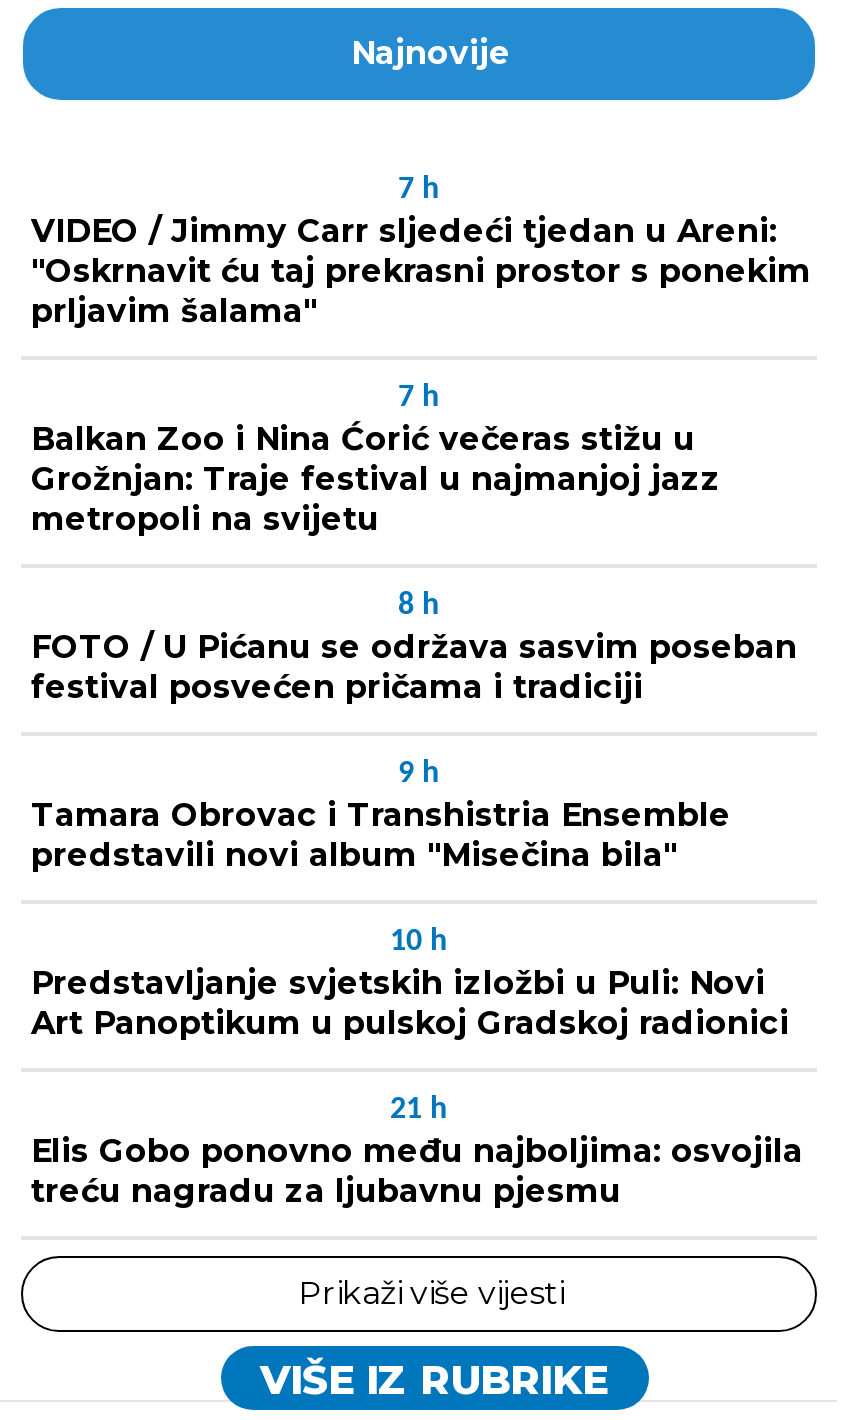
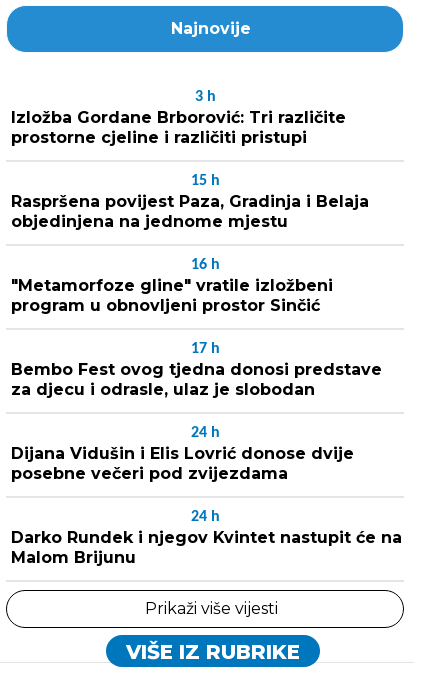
- 7 h
- VIDEO / Jimmy Carr sljedeći tjedan u Areni:
- "Oskrnavit ću taj prekrasni prostor s ponekim
- prljavim šalama"
+ 3 h
+ Izložba Gordane Brborović: Tri različite
+ prostorne cjeline i različiti pristupi

- 7 h
- Balkan Zoo i Nina Ćorić večeras stižu u
- Grožnjan: Traje festival u najmanjoj jazz
- metropoli na svijetu
+ 15 h
+ Raspršena povijest Paza, Gradinja i Belaja
+ objedinjena na jednome mjestu

- 8 h
- FOTO / U Pićanu se održava sasvim poseban
- festival posvećen pričama i tradiciji
+ 16 h
+ "Metamorfoze gline" vratile izložbeni
+ program u obnovljeni prostor Sinčić

- 9 h
- Tamara Obrovac i Transhistria Ensemble
- predstavili novi album "Misečina bila"
+ 17 h
+ Bembo Fest ovog tjedna donosi predstave
+ za djecu i odrasle, ulaz je slobodan

- 10 h
- Predstavljanje svjetskih izložbi u Puli: Novi
- Art Panoptikum u pulskoj Gradskoj radionici
+ 24 h
+ Dijana Vidušin i Elis Lovrić donose dvije
+ posebne večeri pod zvijezdama

- 21 h
- Elis Gobo ponovno među najboljima: osvojila
- treću nagradu za ljubavnu pjesmu
+ 24 h
+ Darko Rundek i njegov Kvintet nastupit će na
+ Malom Brijunu
